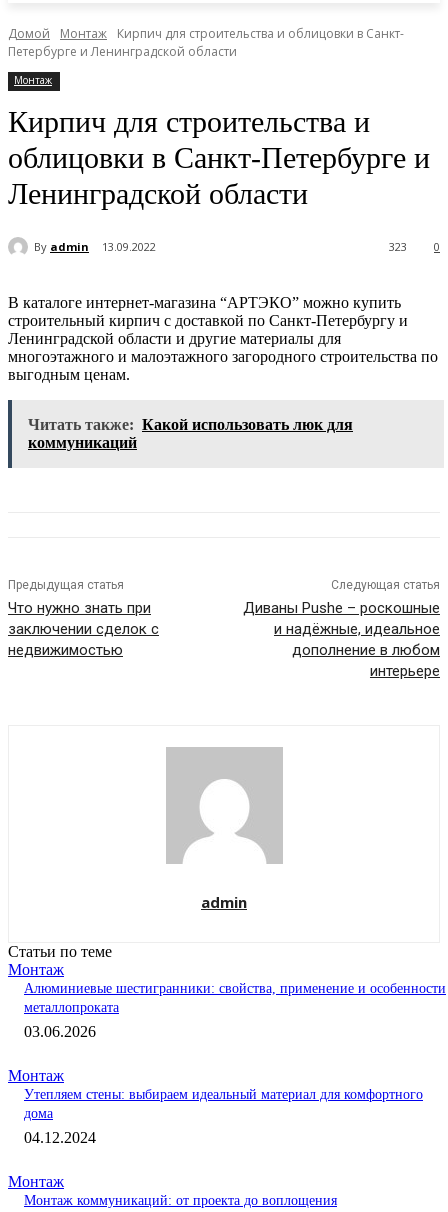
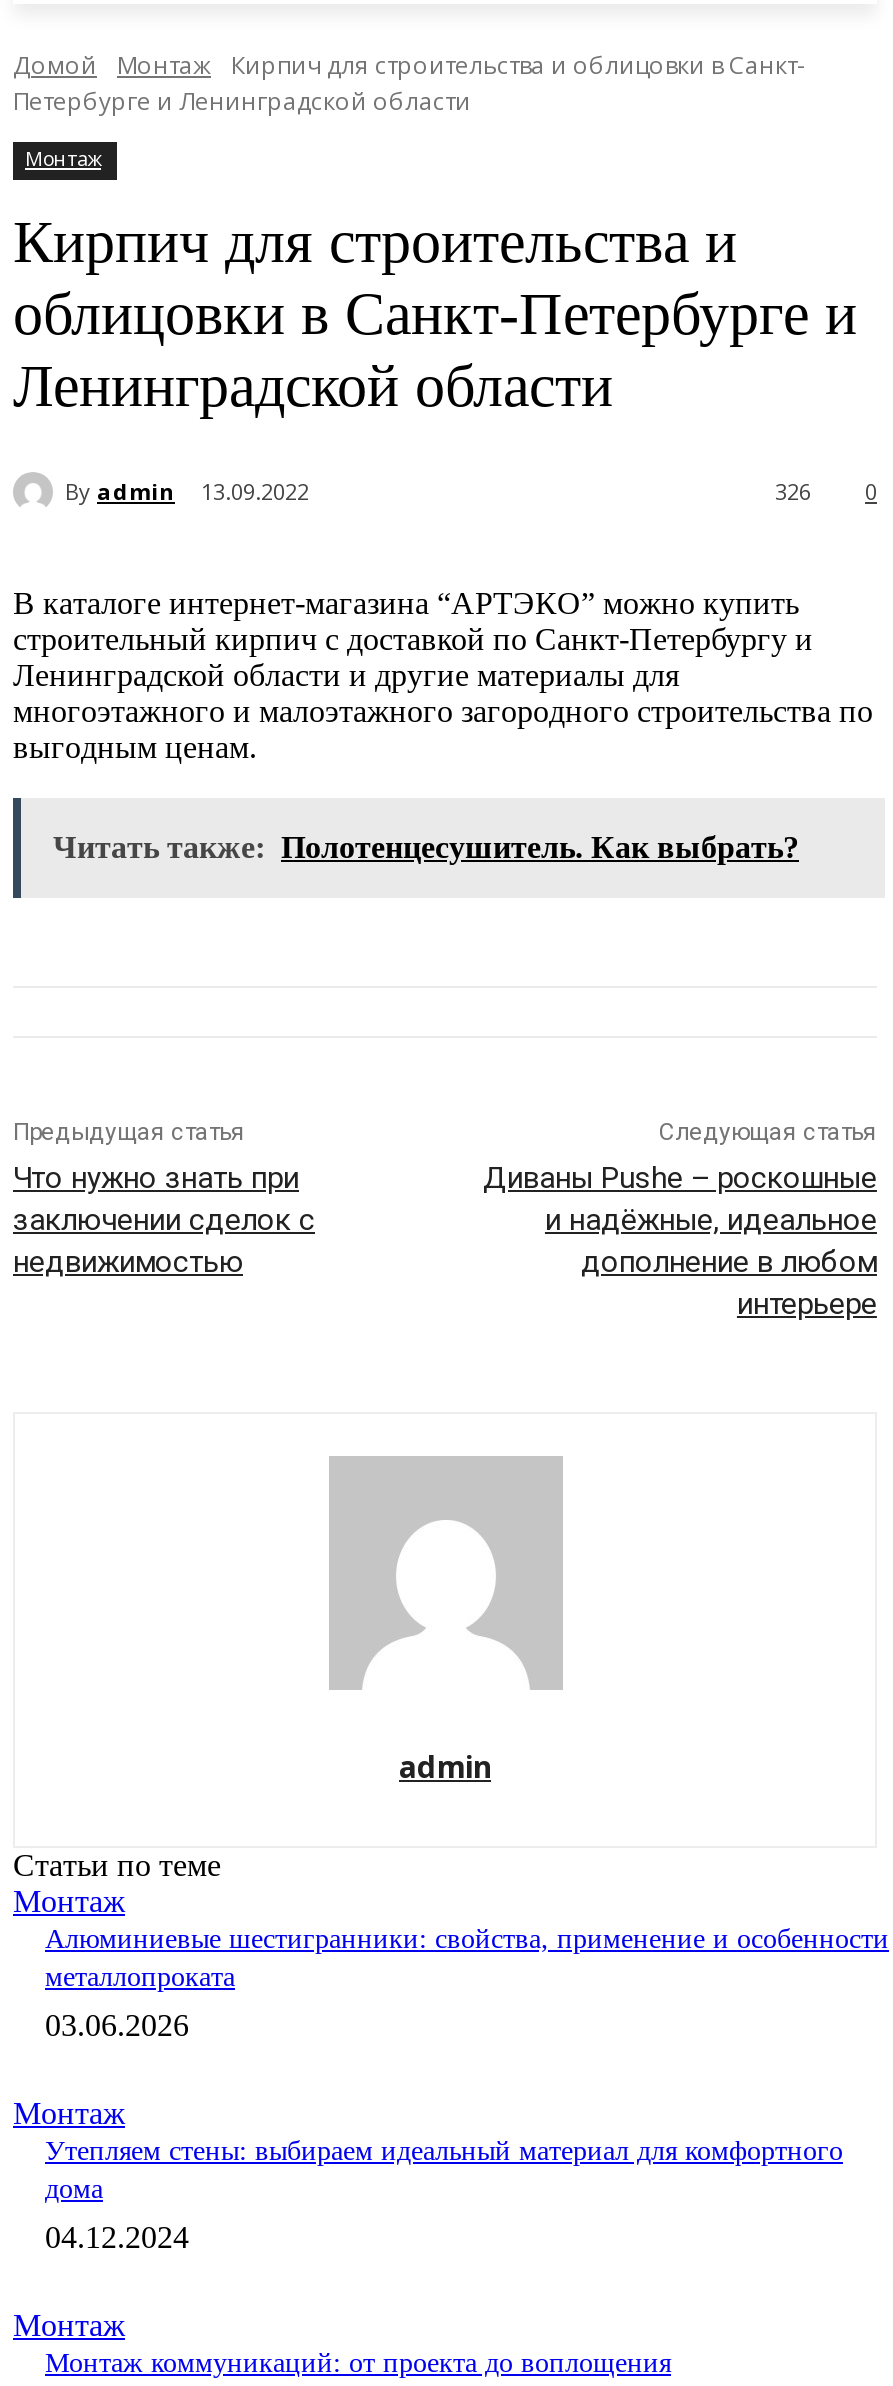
- 323 0
+ 326 0

- Читать также: Какой использовать люк для
- коммуникаций
+ Читать также: Полотенцесушитель. Как выбрать?
